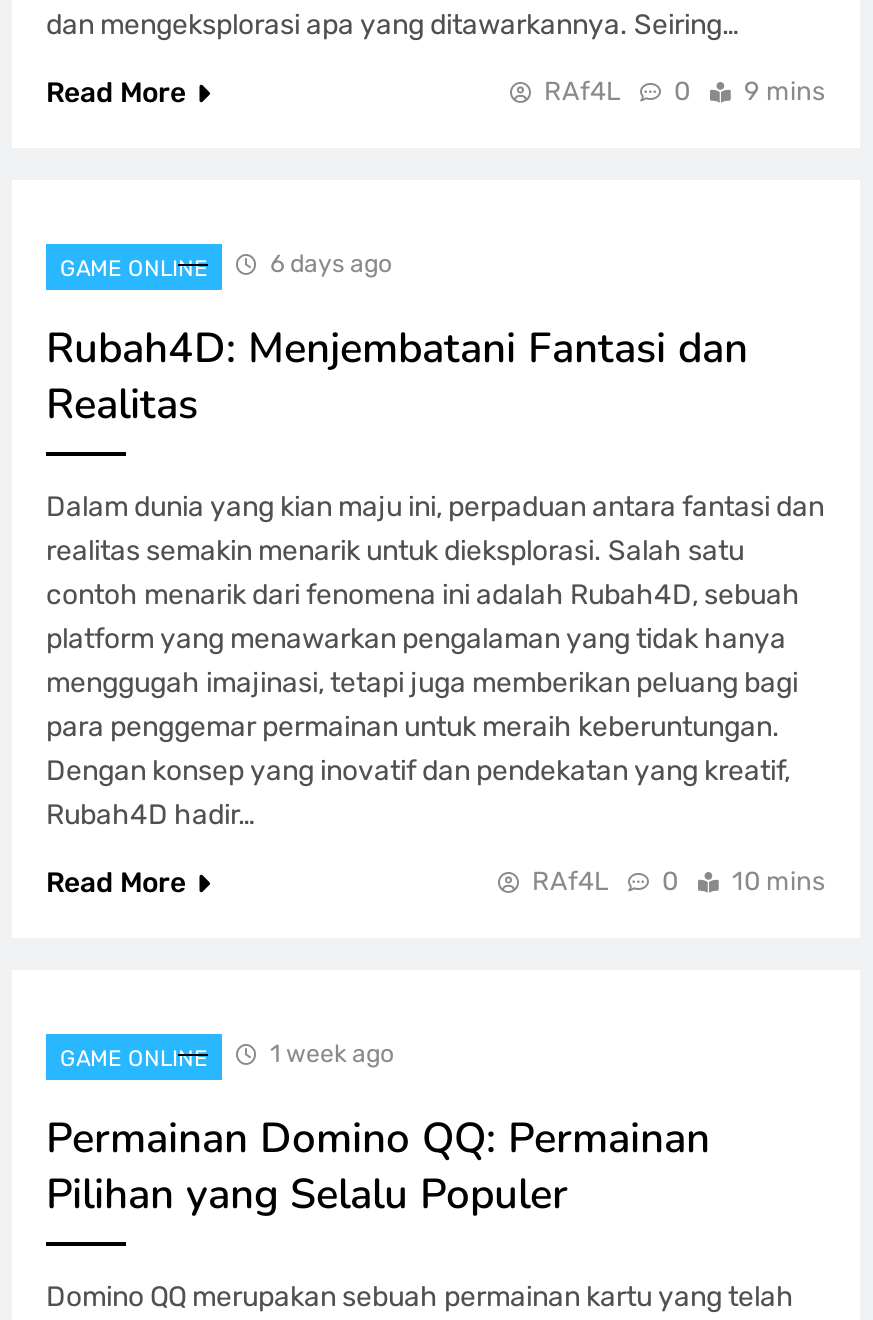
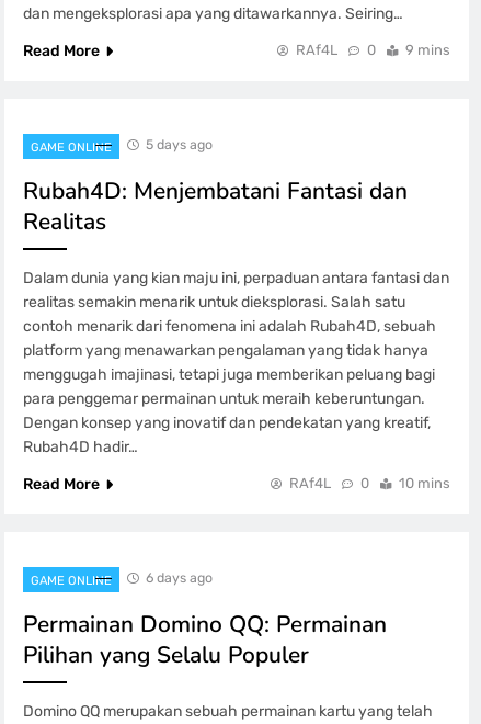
- 6 days ago
+ 5 days ago

- 1 week ago
+ 6 days ago
